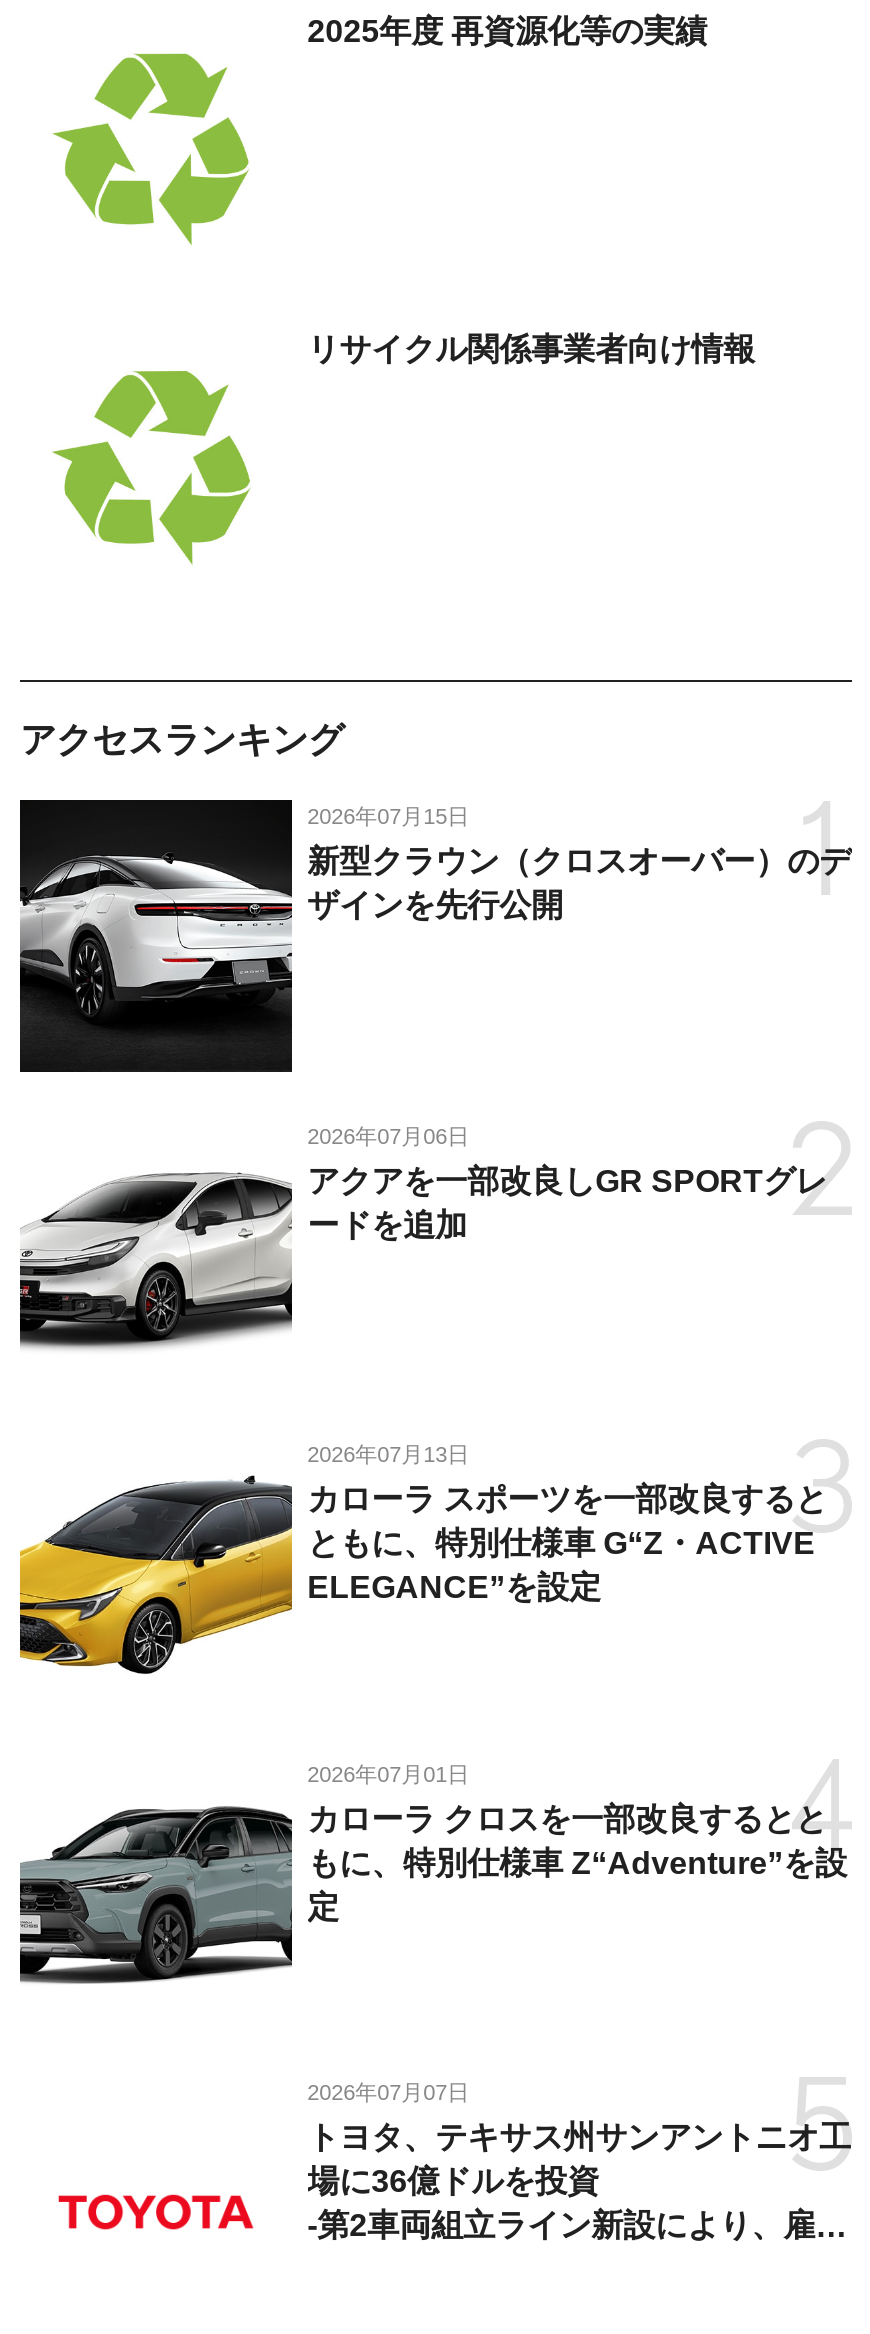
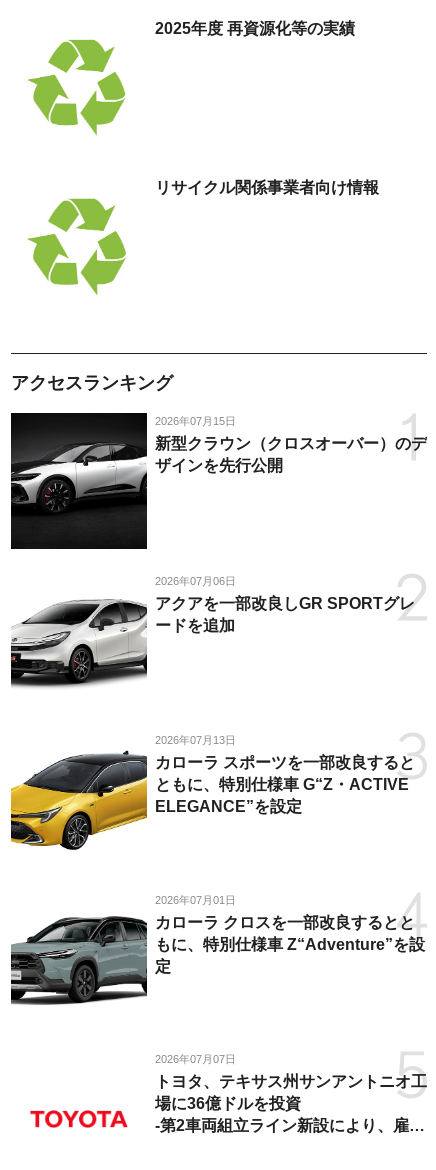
- [image]
+ [image]
